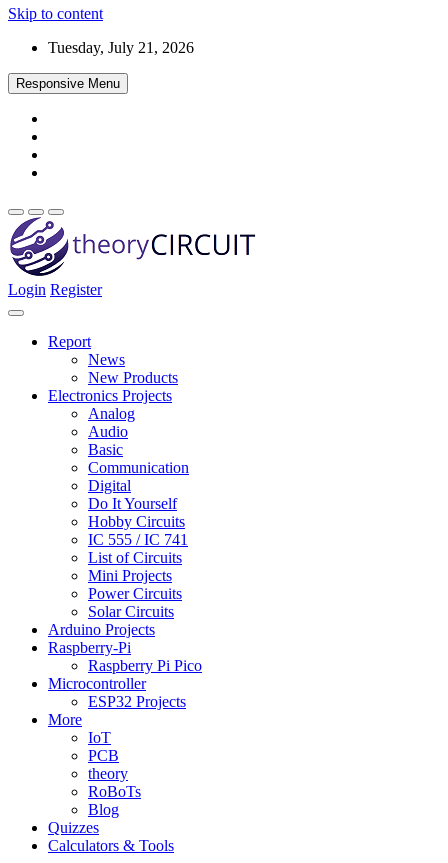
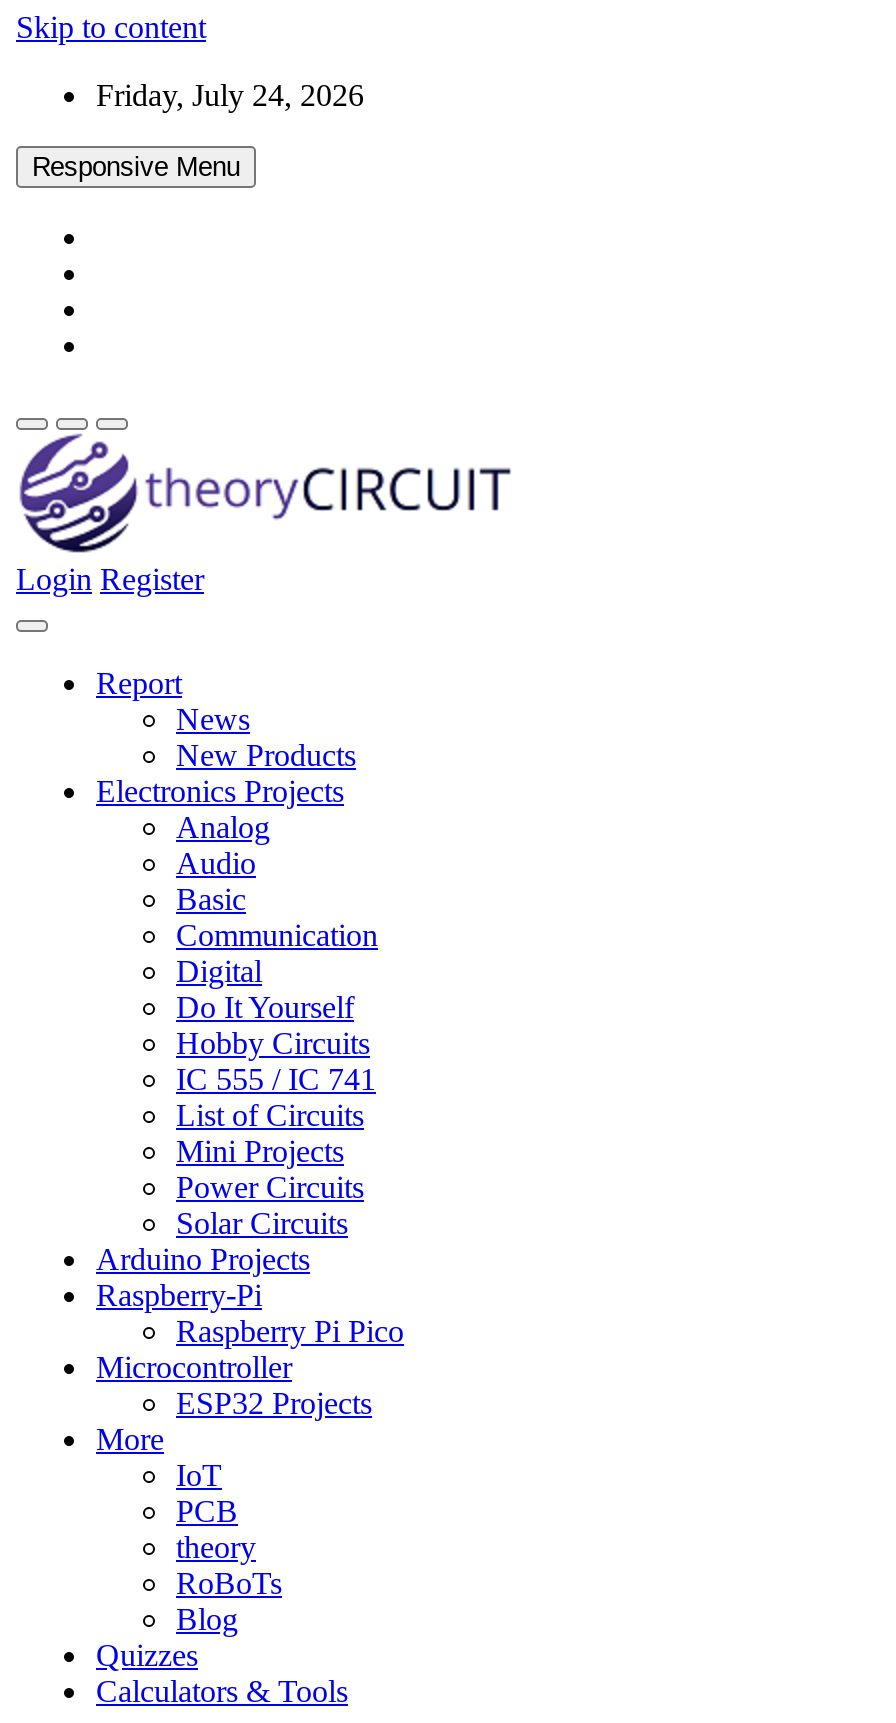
- Tuesday, July 21, 2026
+ Friday, July 24, 2026
